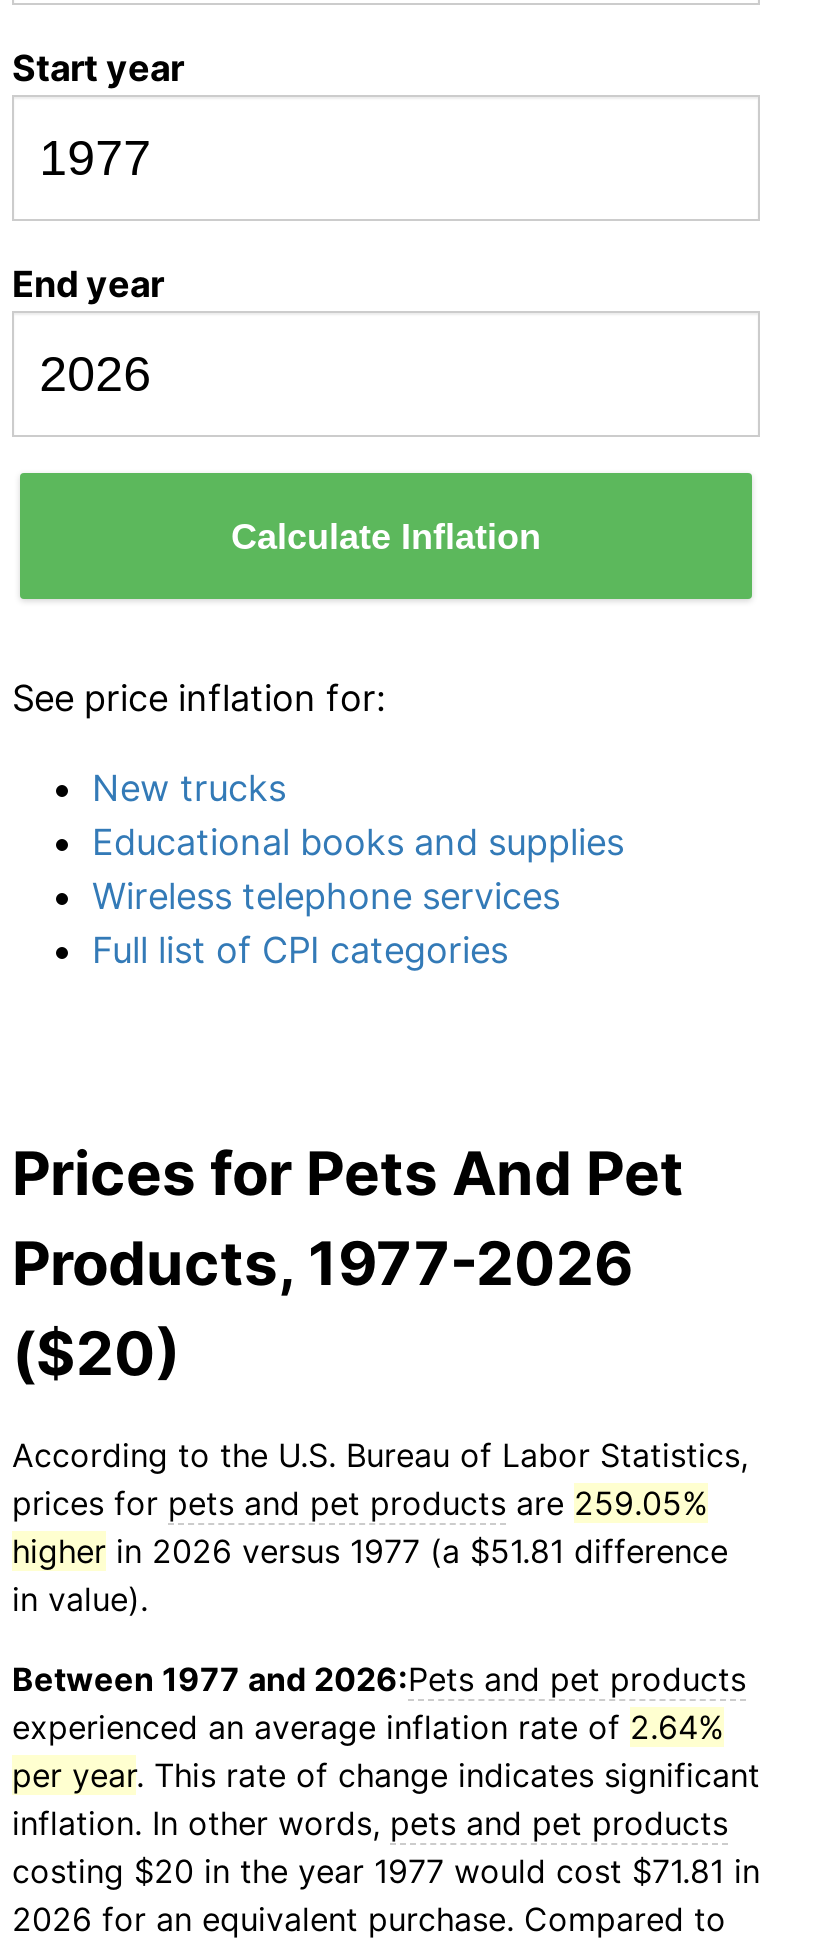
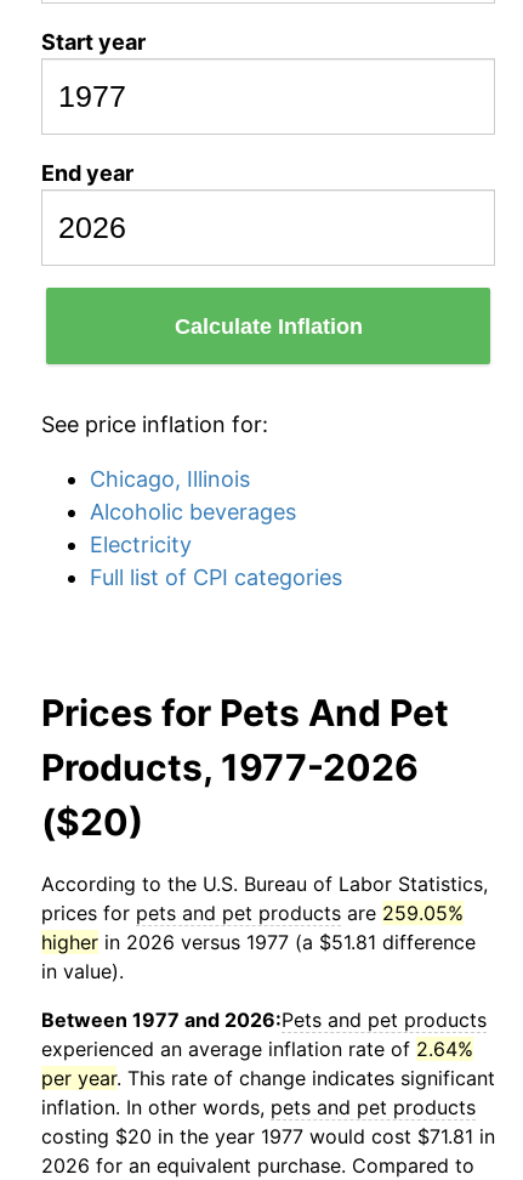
- New trucks
- Educational books and supplies
- Wireless telephone services
+ Chicago, Illinois
+ Alcoholic beverages
+ Electricity
